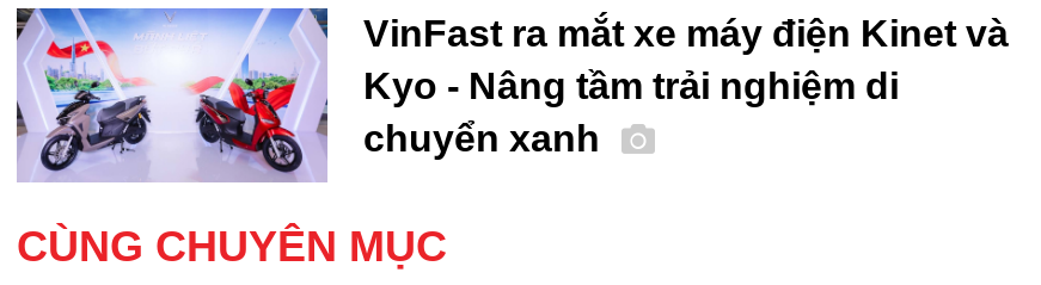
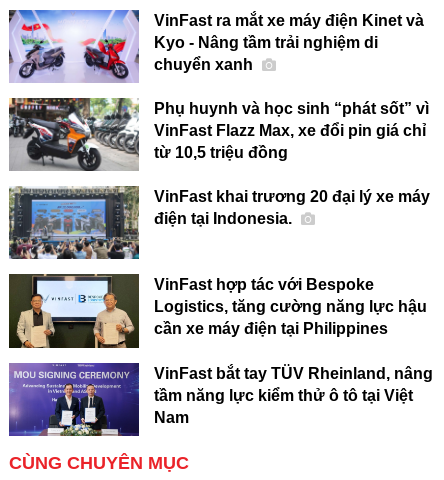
+ [image]
+ Phụ huynh và học sinh “phát sốt” vì
+ VinFast Flazz Max, xe đổi pin giá chỉ
+ từ 10,5 triệu đồng
+ VinFast khai trương 20 đại lý xe máy
+ điện tại Indonesia.

+ [image]
+ VinFast hợp tác với Bespoke
+ Logistics, tăng cường năng lực hậu
+ cần xe máy điện tại Philippines
+ VinFast bắt tay TÜV Rheinland, nâng
+ tầm năng lực kiểm thử ô tô tại Việt
+ Nam

+ [image]

+ [image]
